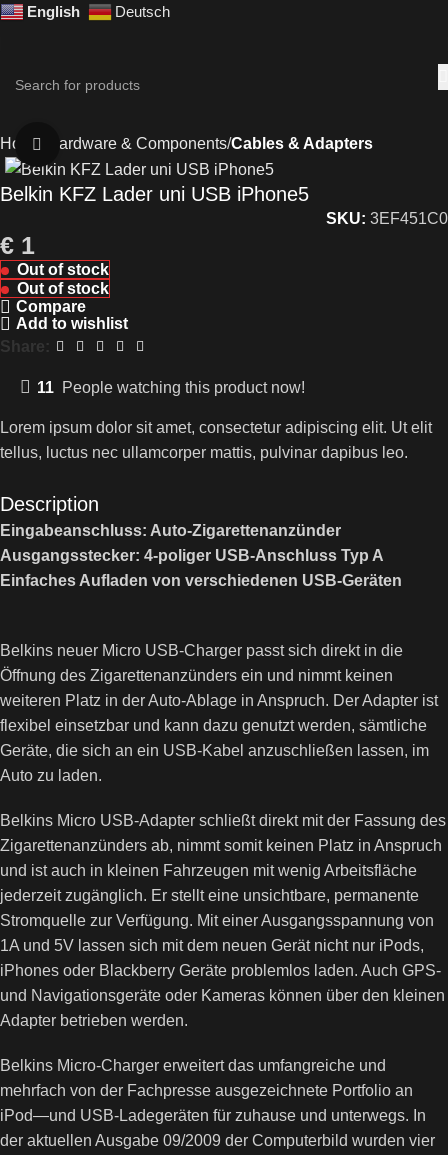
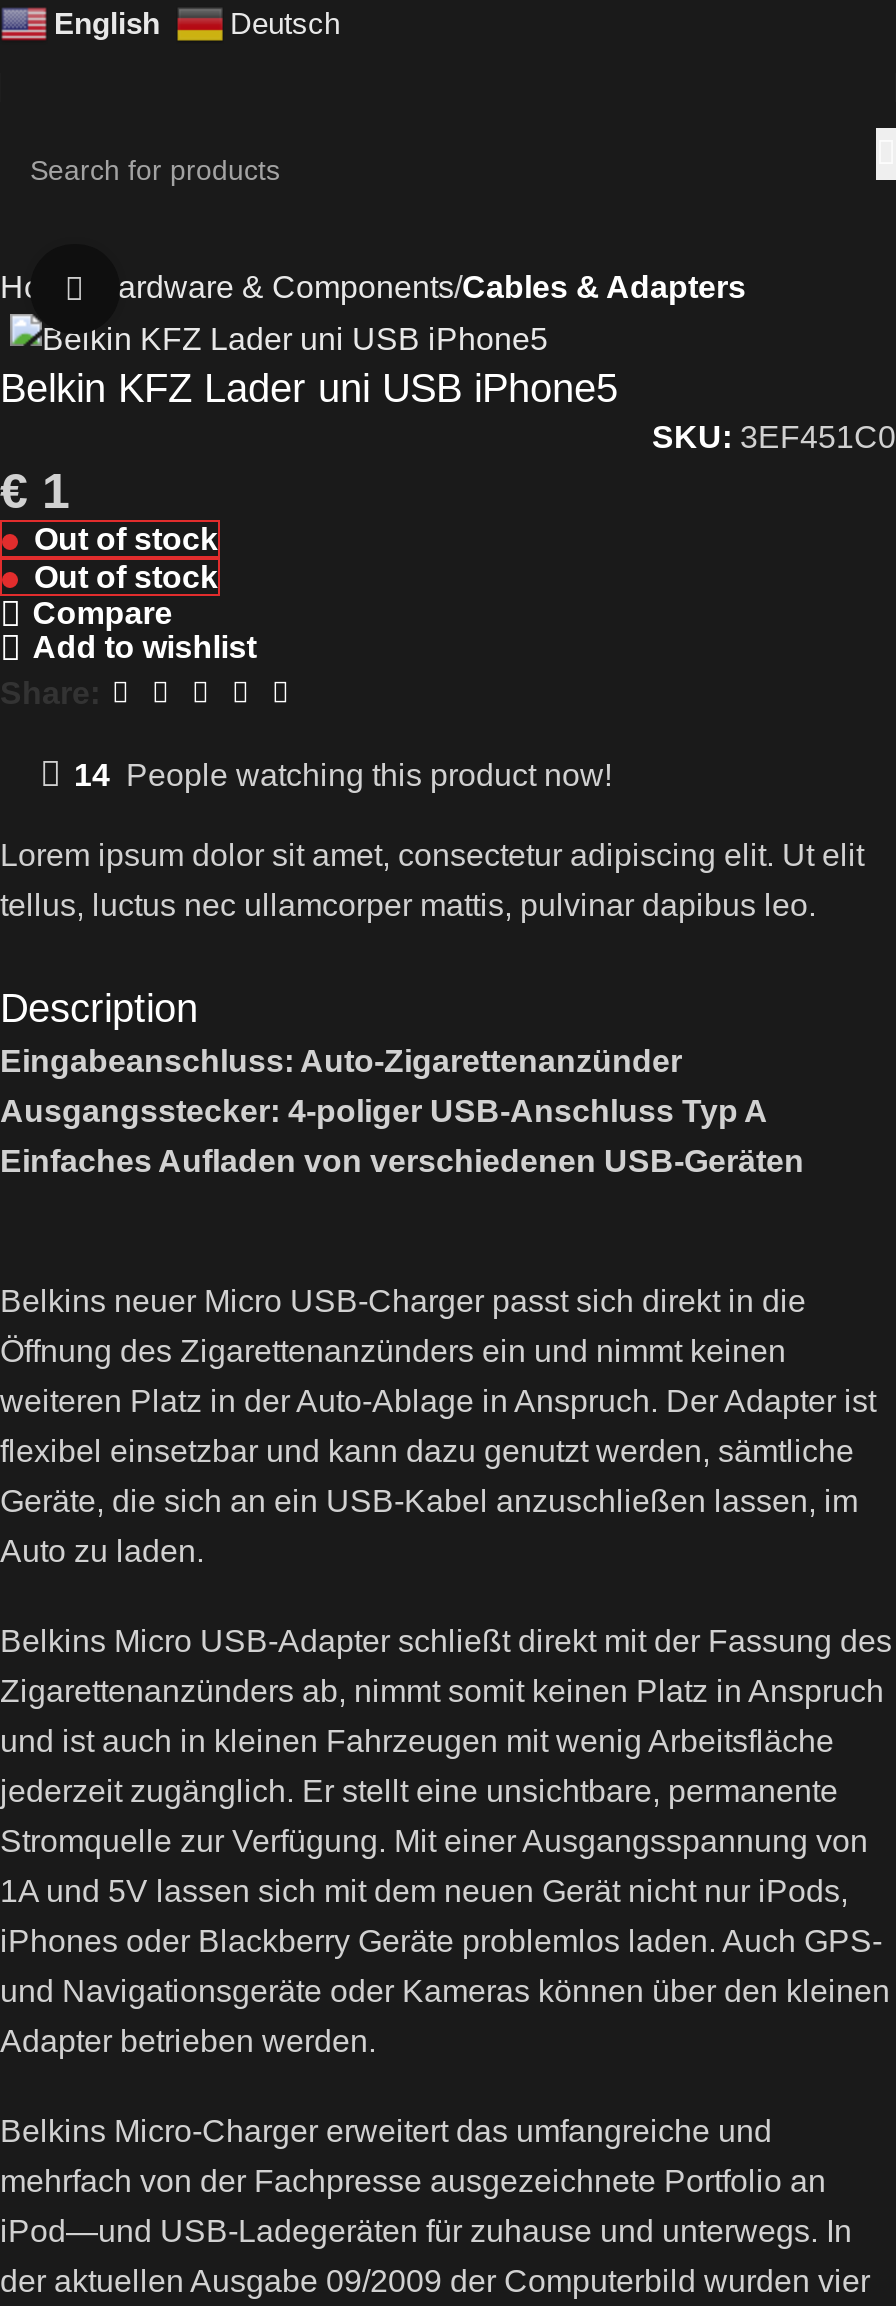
- 11 People watching this product now!
+ 14 People watching this product now!
